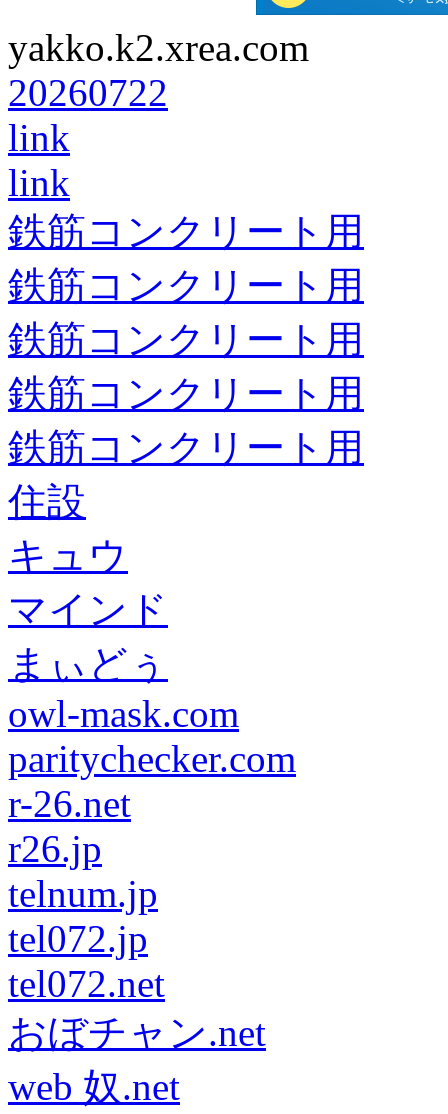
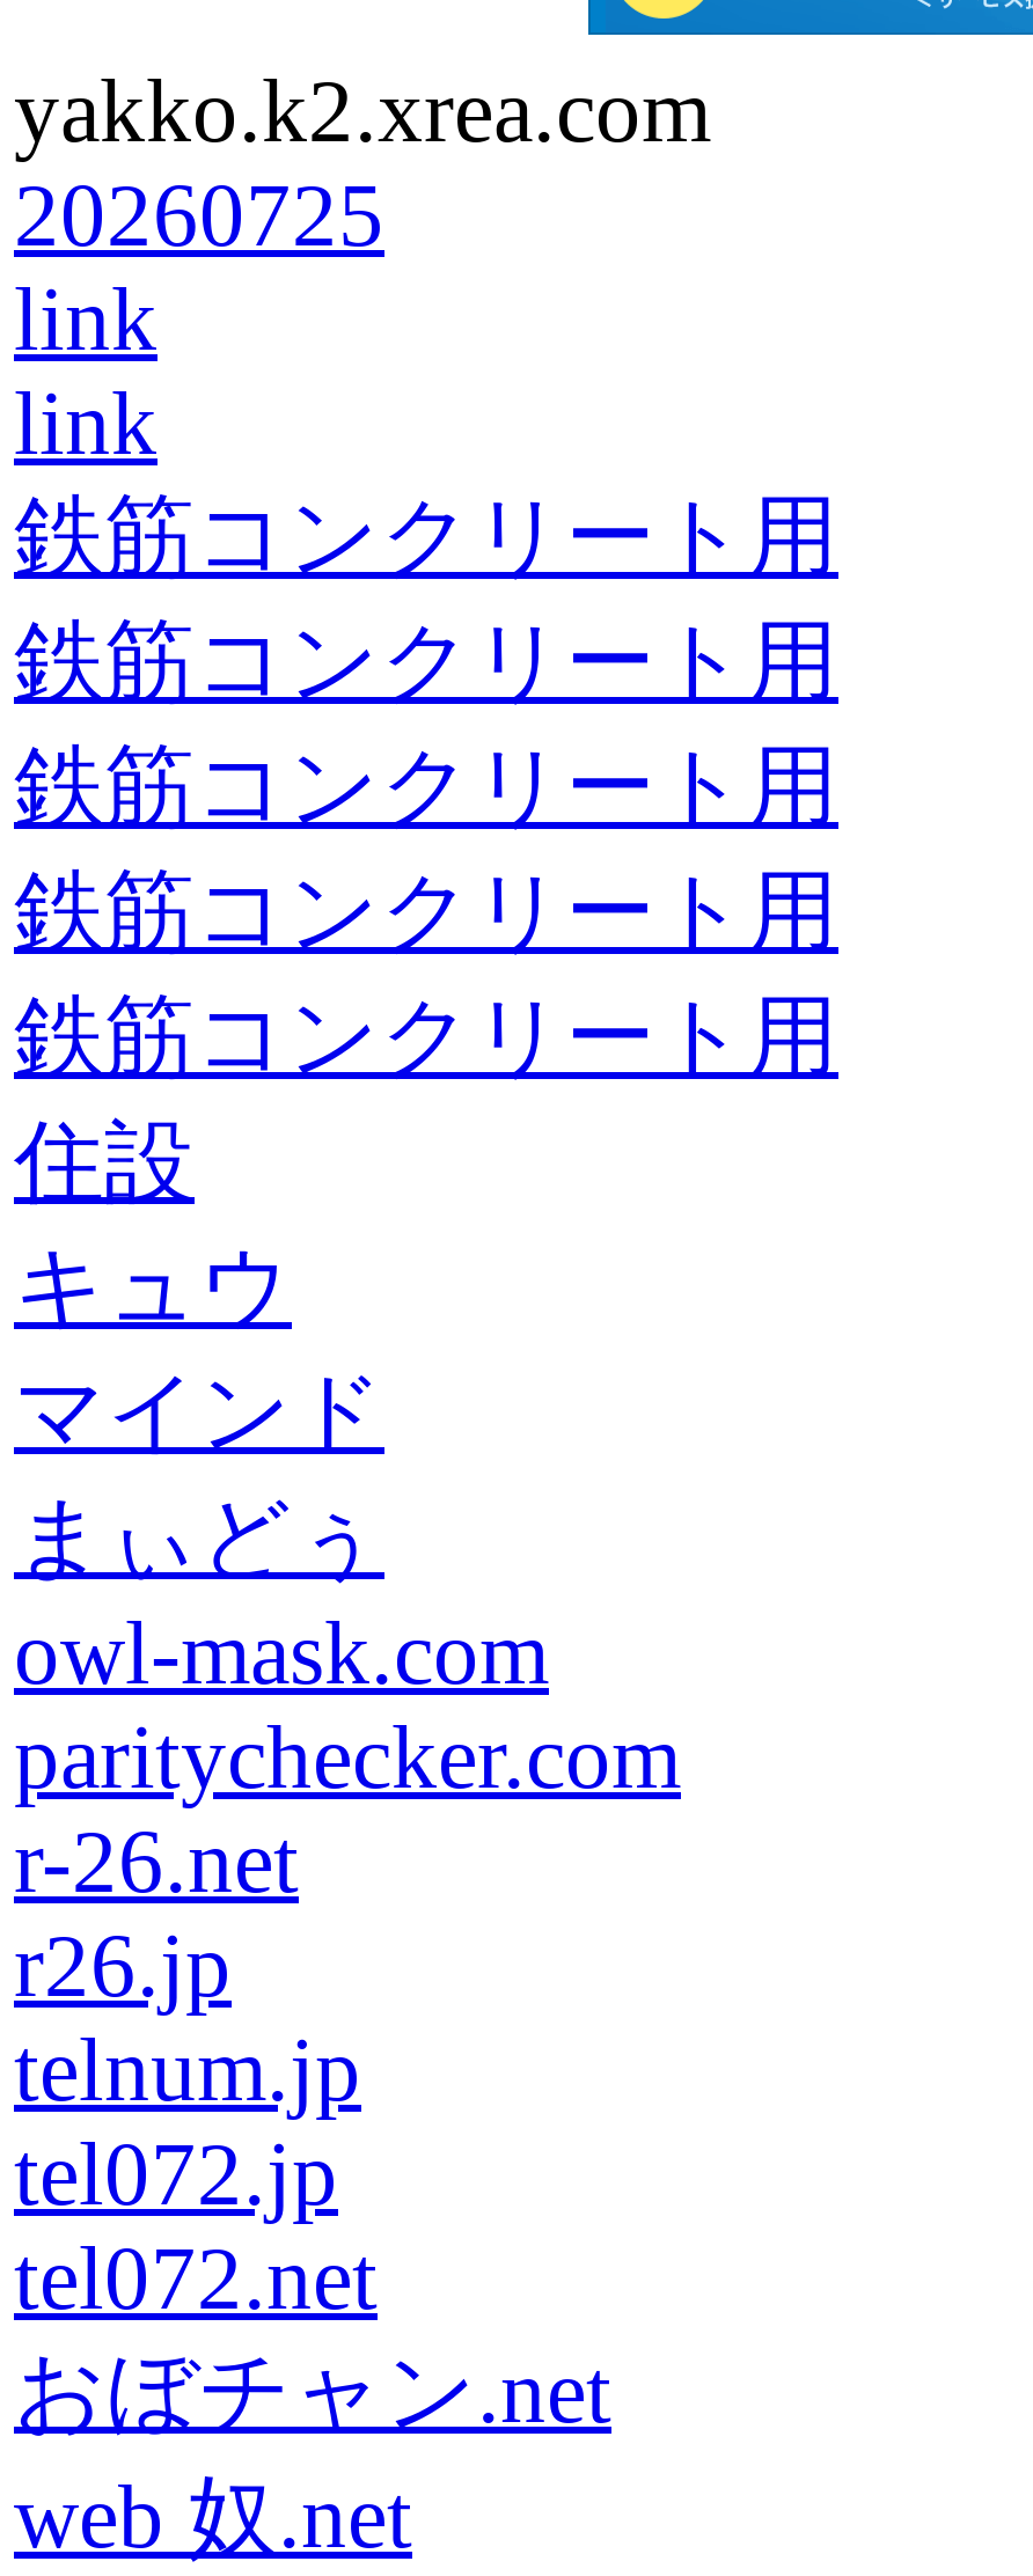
- 20260722
+ 20260725
